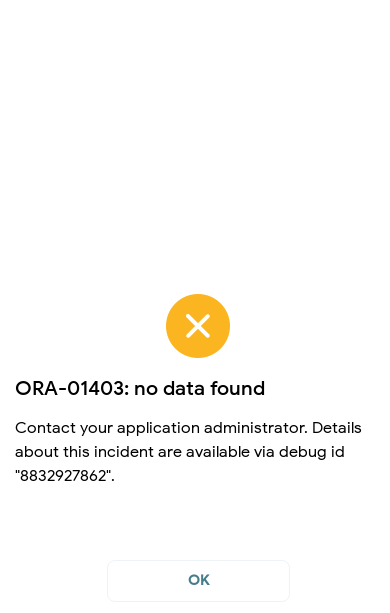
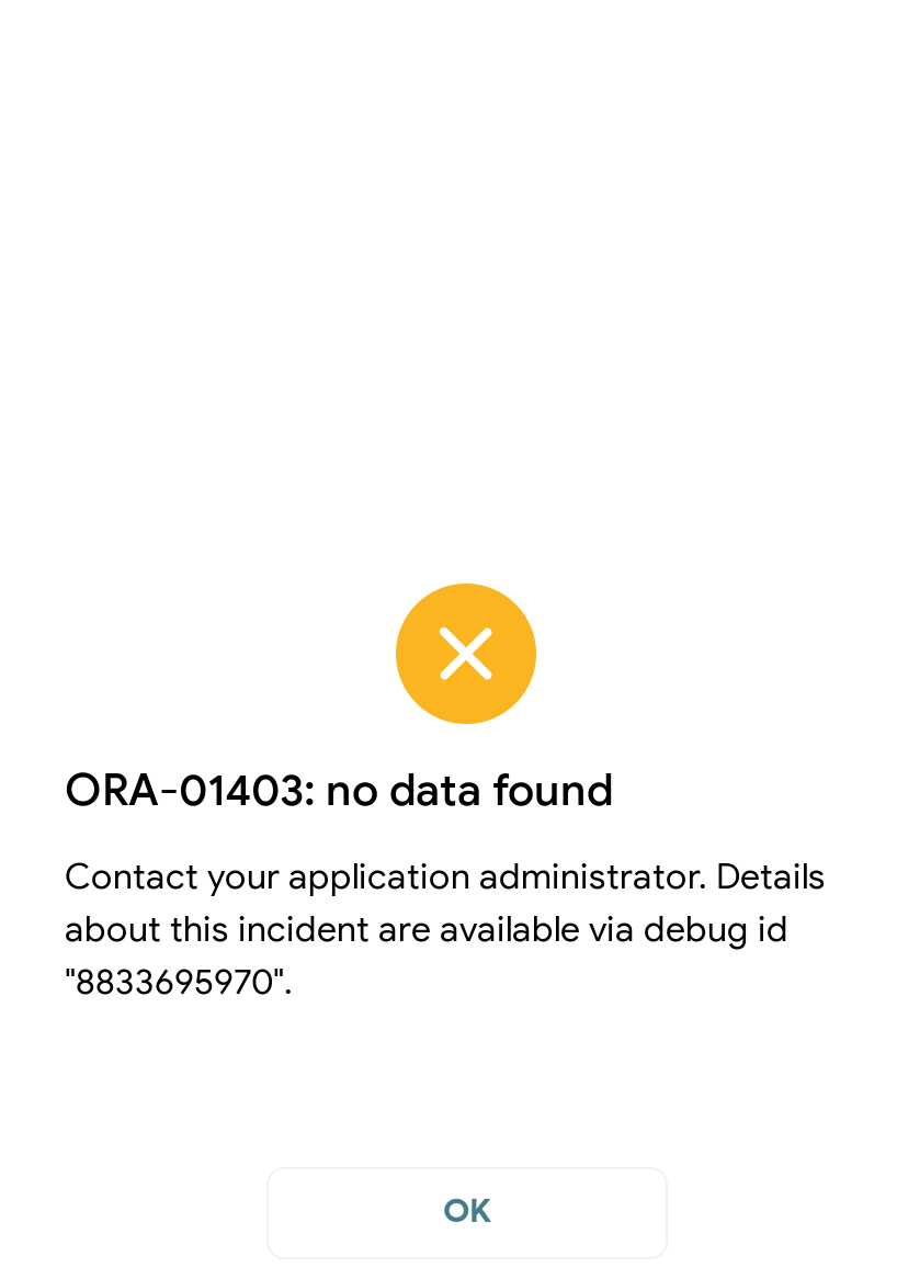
- "8832927862".
+ "8833695970".
